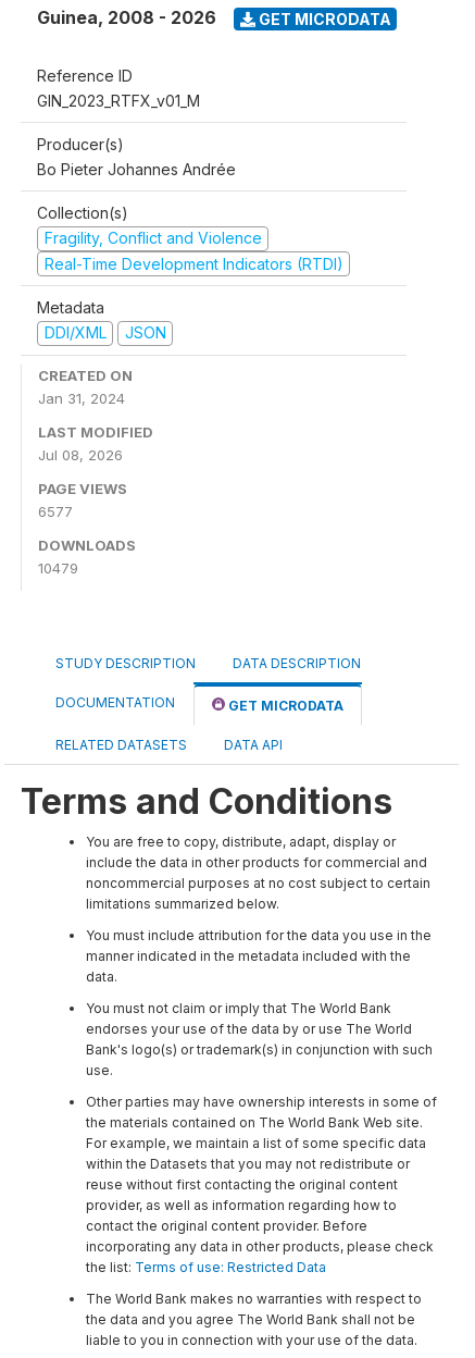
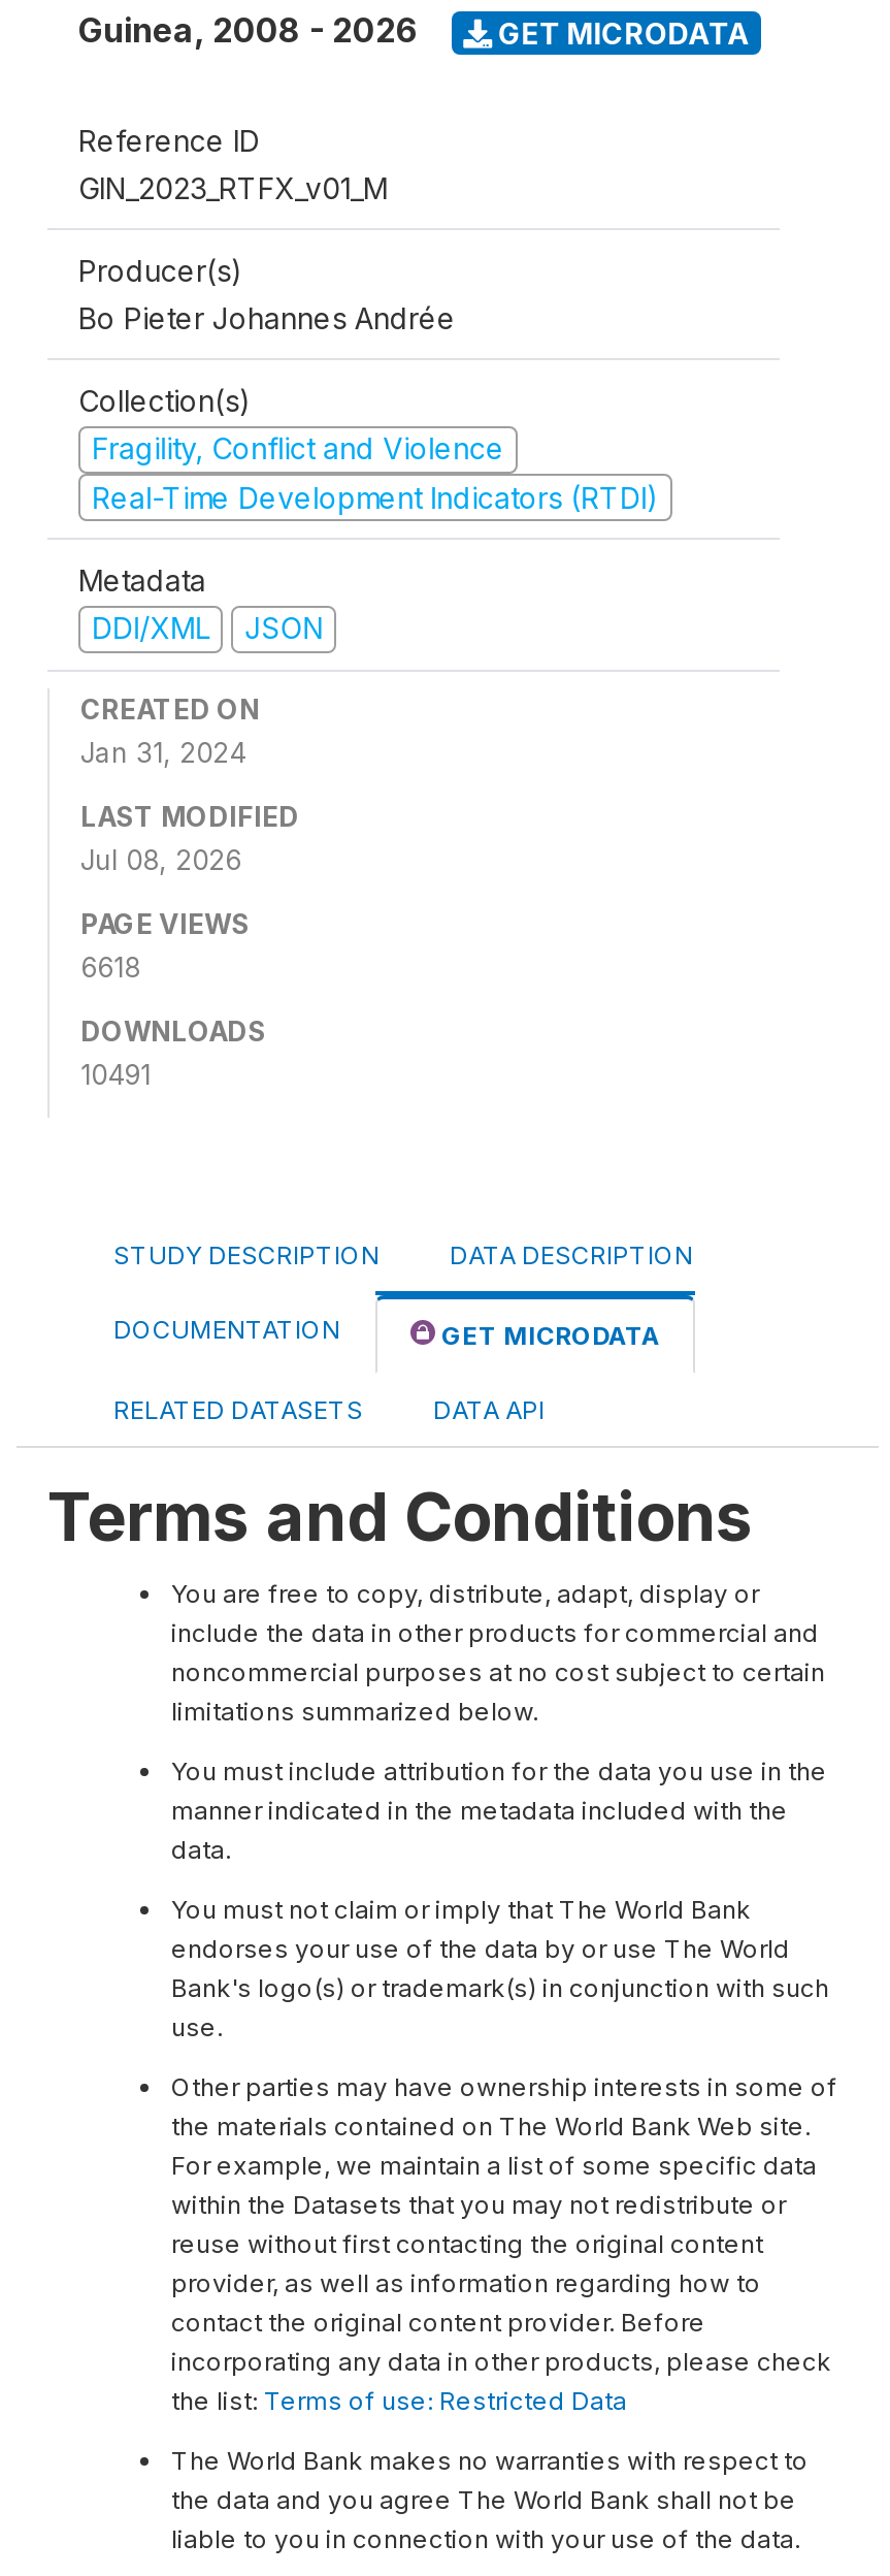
- 6577
+ 6618

- 10479
+ 10491
